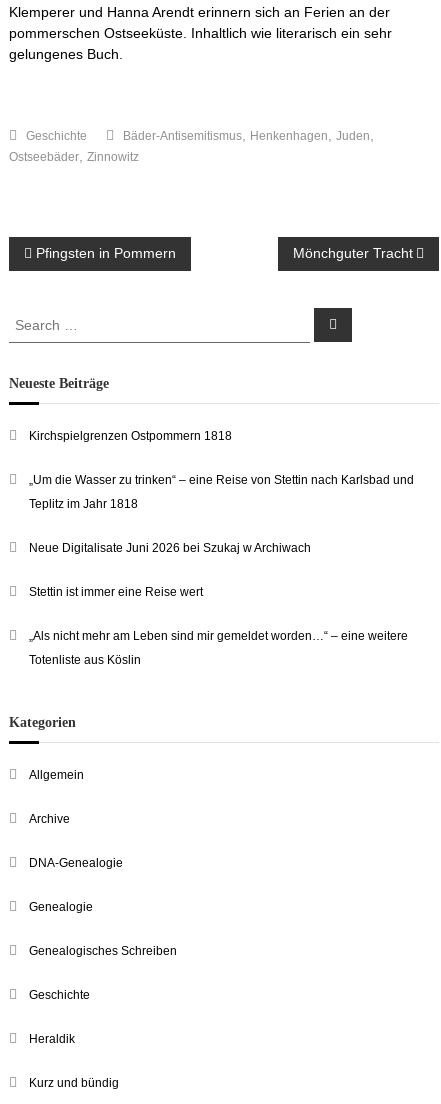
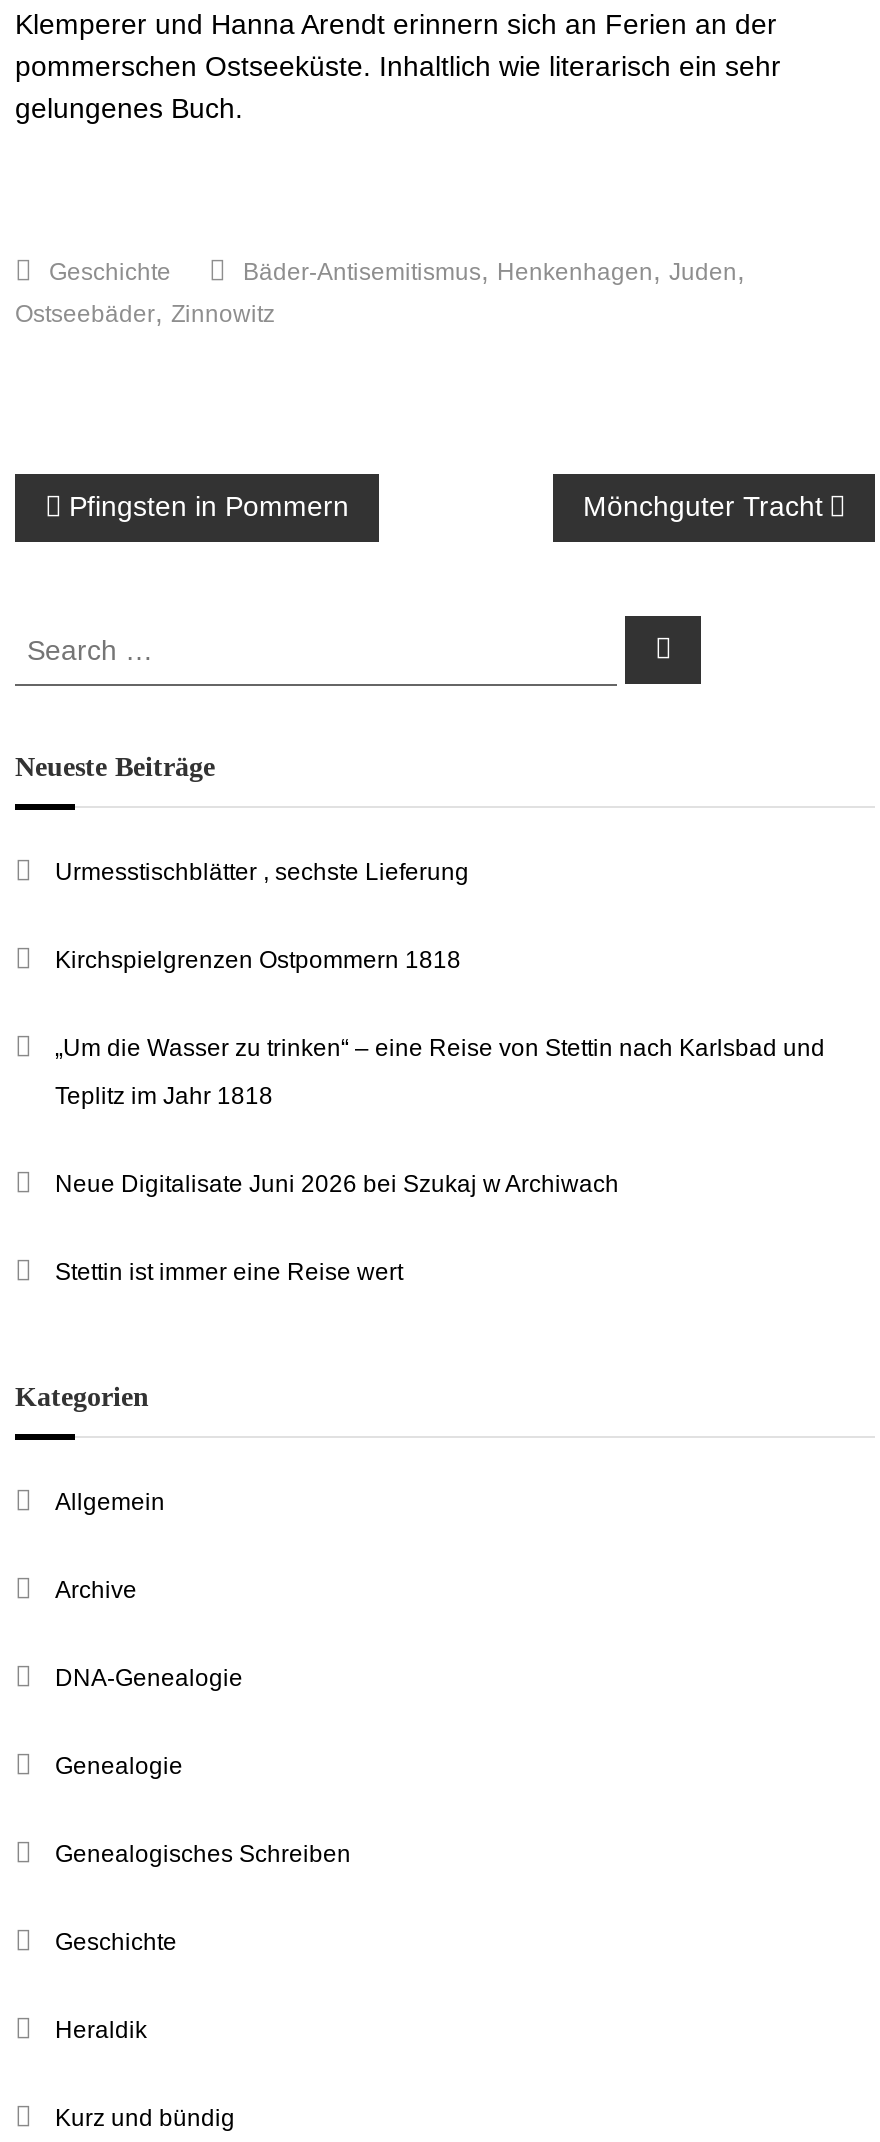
+ Urmesstischblätter , sechste Lieferung

moved down: Kirchspielgrenzen Ostpommern 1818 | „Um die Wasser zu trinken“ – eine Reise von Stettin nach Karlsbad und | Teplitz im Jahr 1818 | Neue Digitalisate Juni 2026 bei Szukaj w Archiwach | Stettin ist immer eine Reise wert

- „Als nicht mehr am Leben sind mir gemeldet worden…“ – eine weitere
- Totenliste aus Köslin
